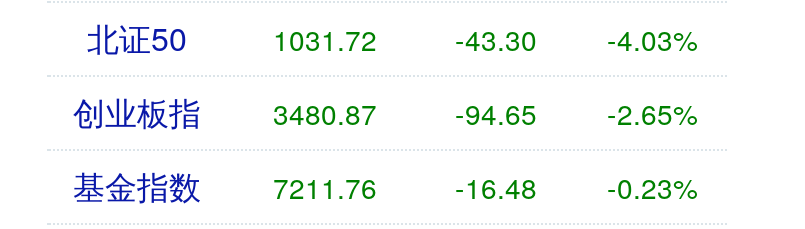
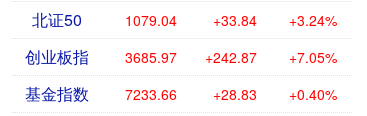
- 1031.72
+ 1079.04

- -43.30
+ +33.84

- -4.03%
+ +3.24%

- 3480.87
+ 3685.97

- -94.65
+ +242.87

- -2.65%
+ +7.05%

- 7211.76
+ 7233.66

- -16.48
+ +28.83

- -0.23%
+ +0.40%
